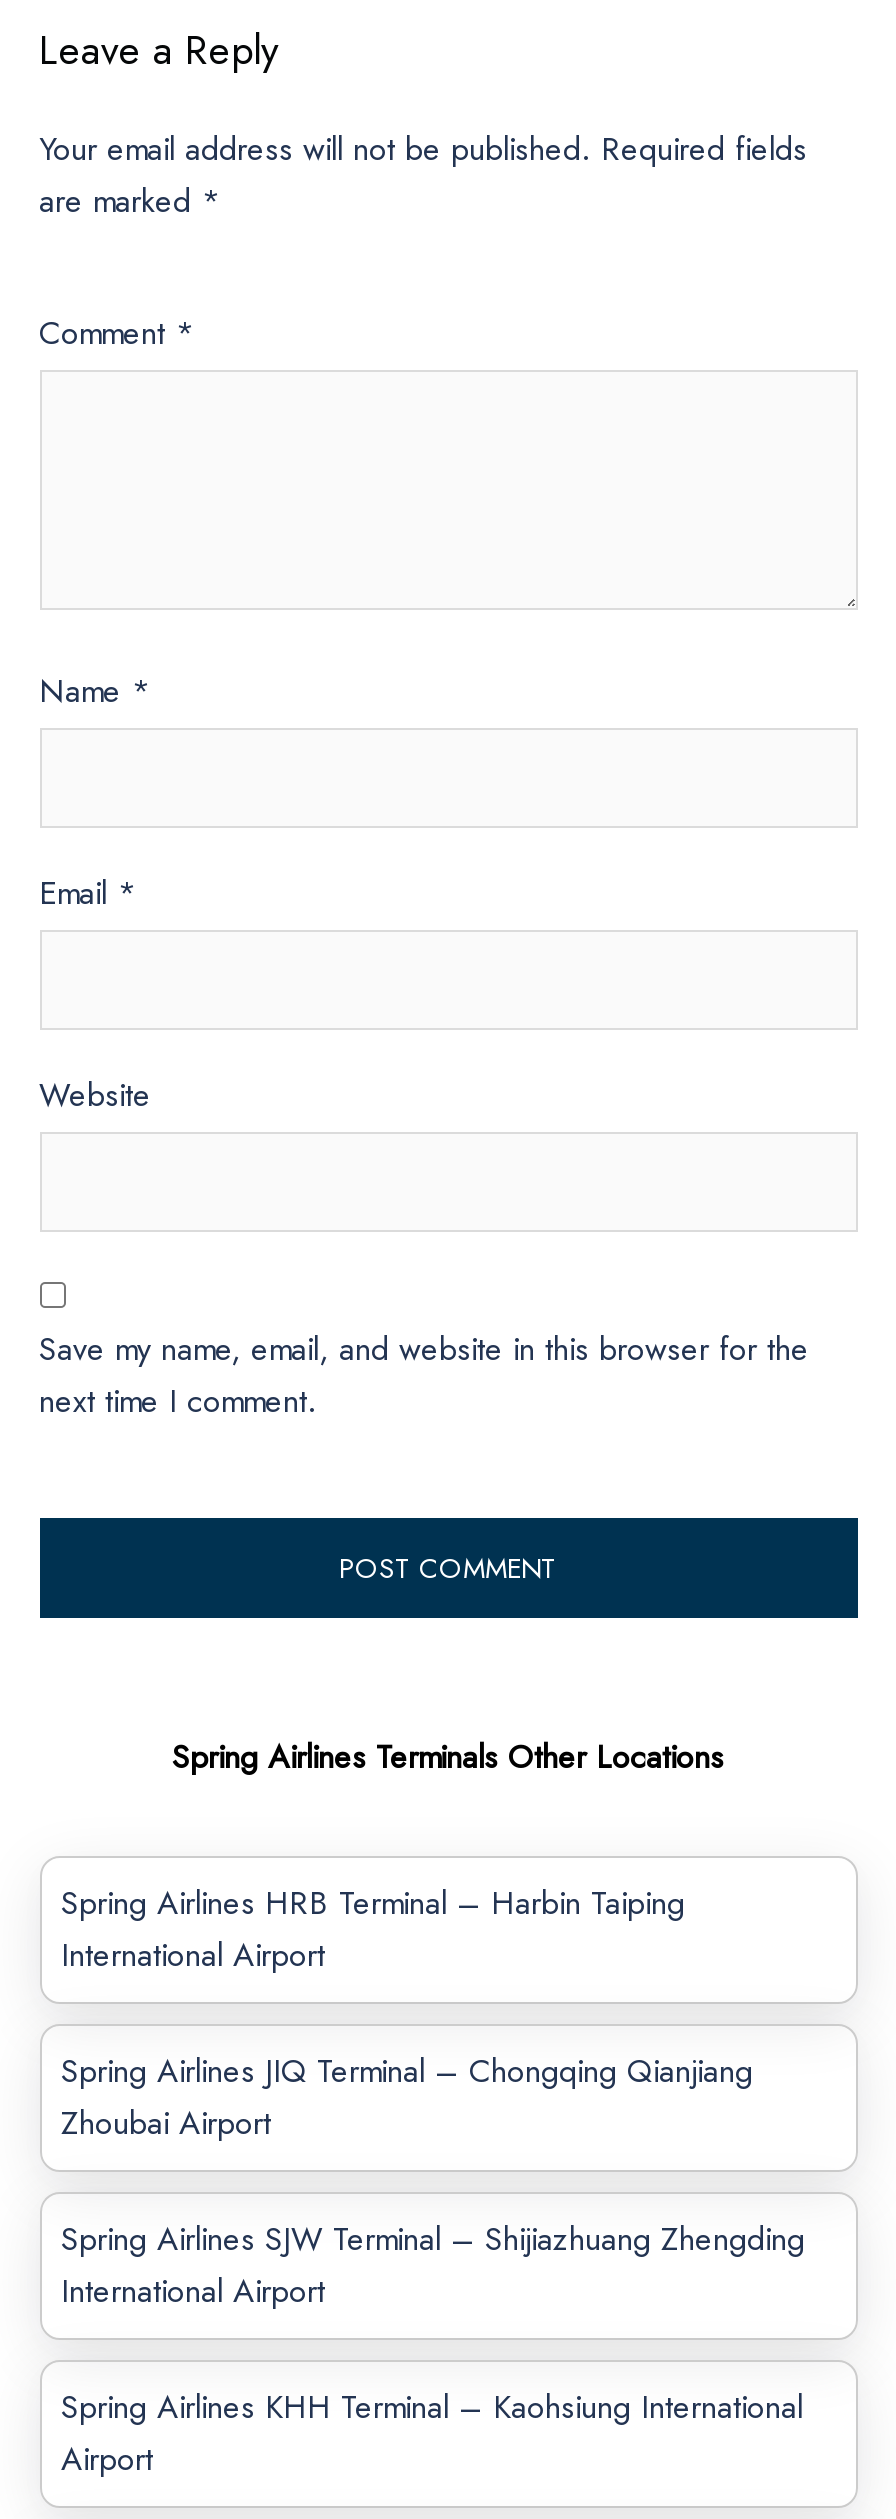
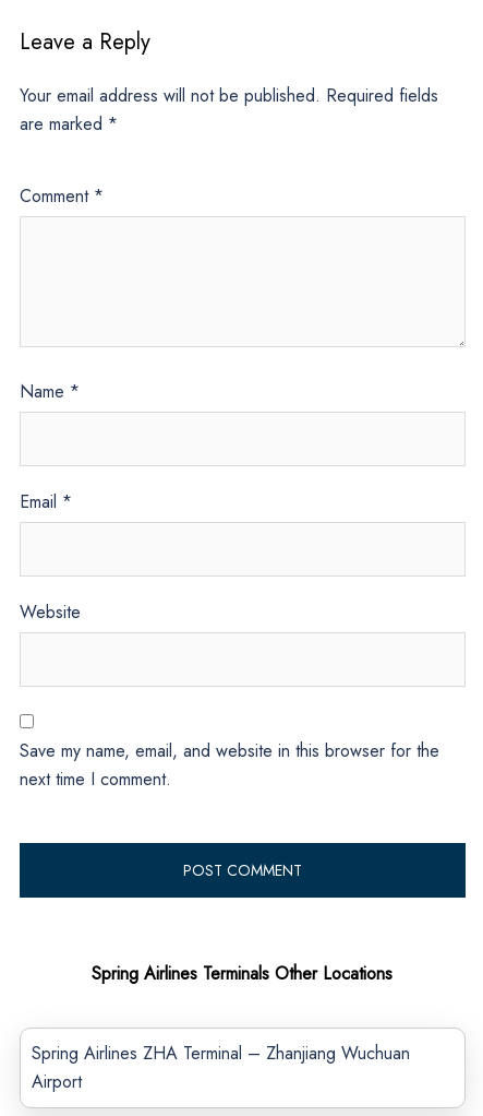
- Spring Airlines HRB Terminal – Harbin Taiping
- International Airport
- Spring Airlines JIQ Terminal – Chongqing Qianjiang
- Zhoubai Airport
- Spring Airlines SJW Terminal – Shijiazhuang Zhengding
- International Airport
- Spring Airlines KHH Terminal – Kaohsiung International
+ Spring Airlines ZHA Terminal – Zhanjiang Wuchuan
